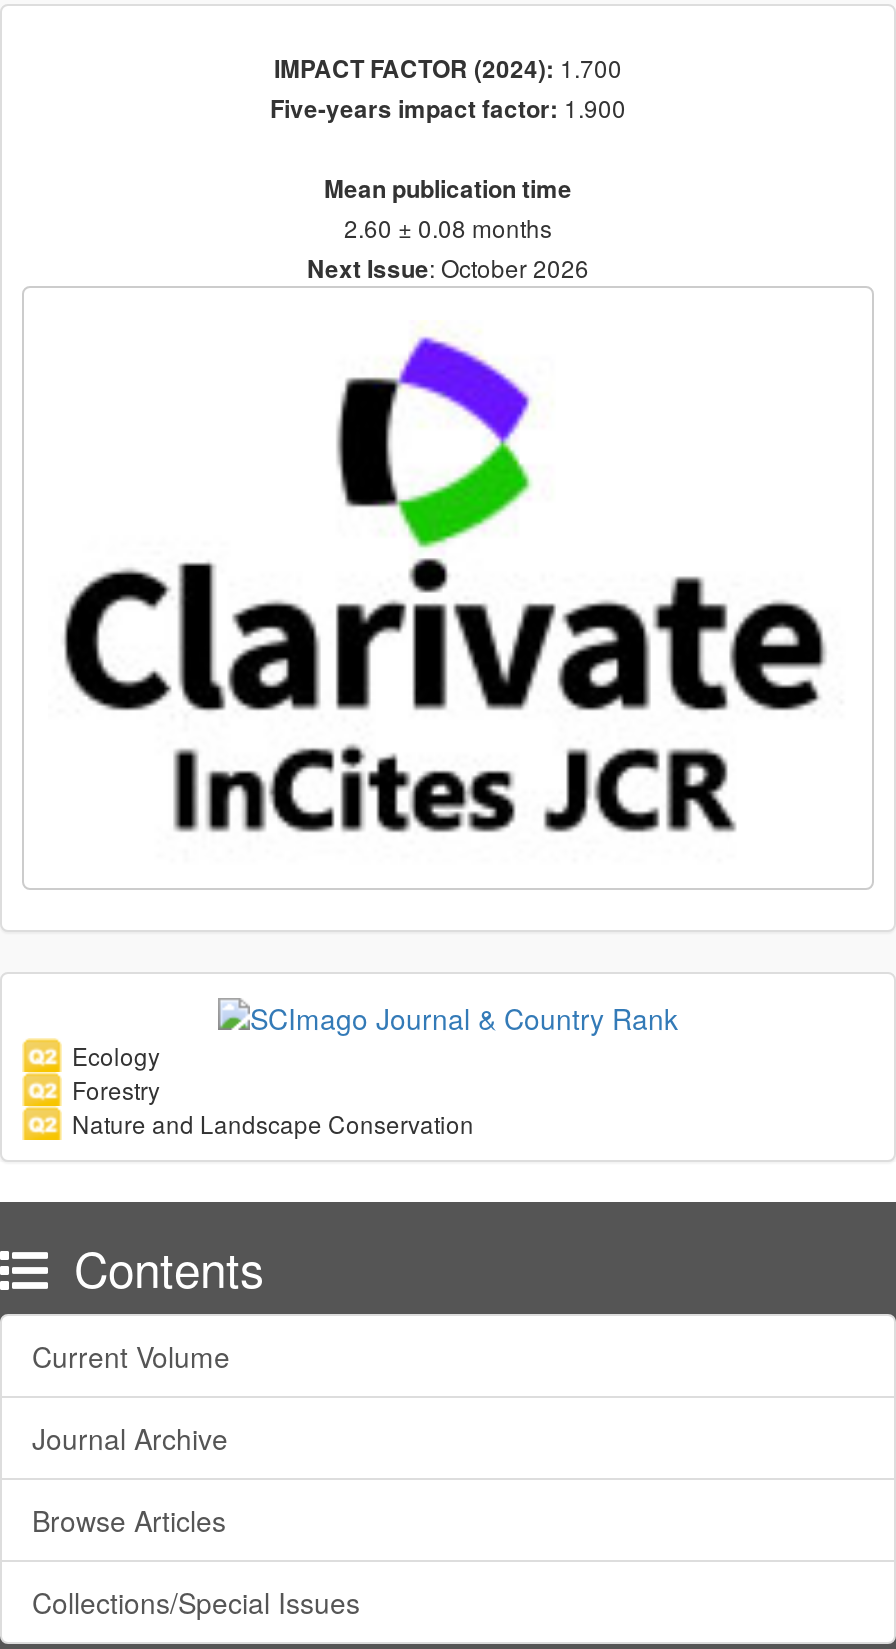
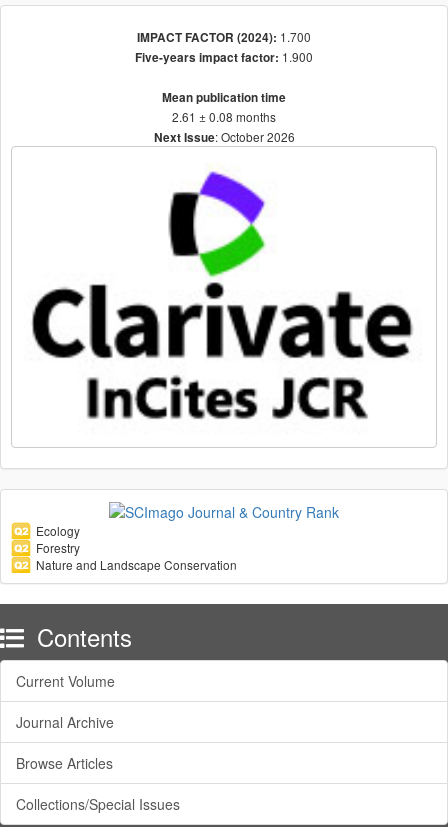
- 2.60 ± 0.08 months
+ 2.61 ± 0.08 months
